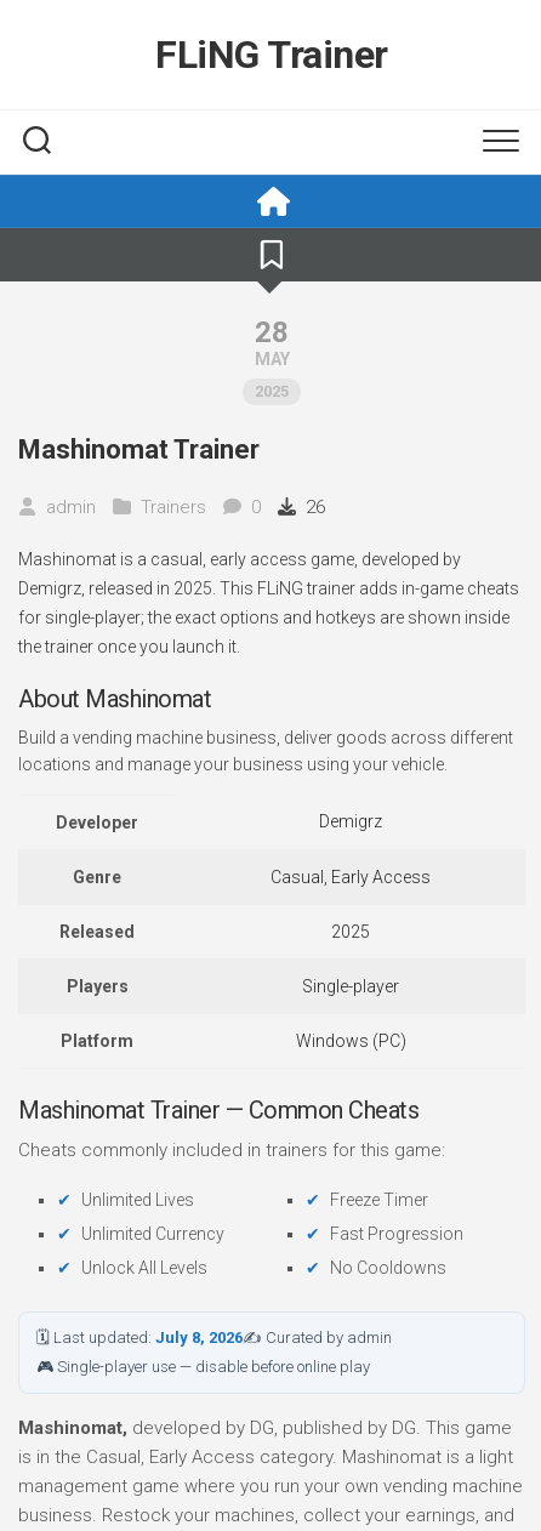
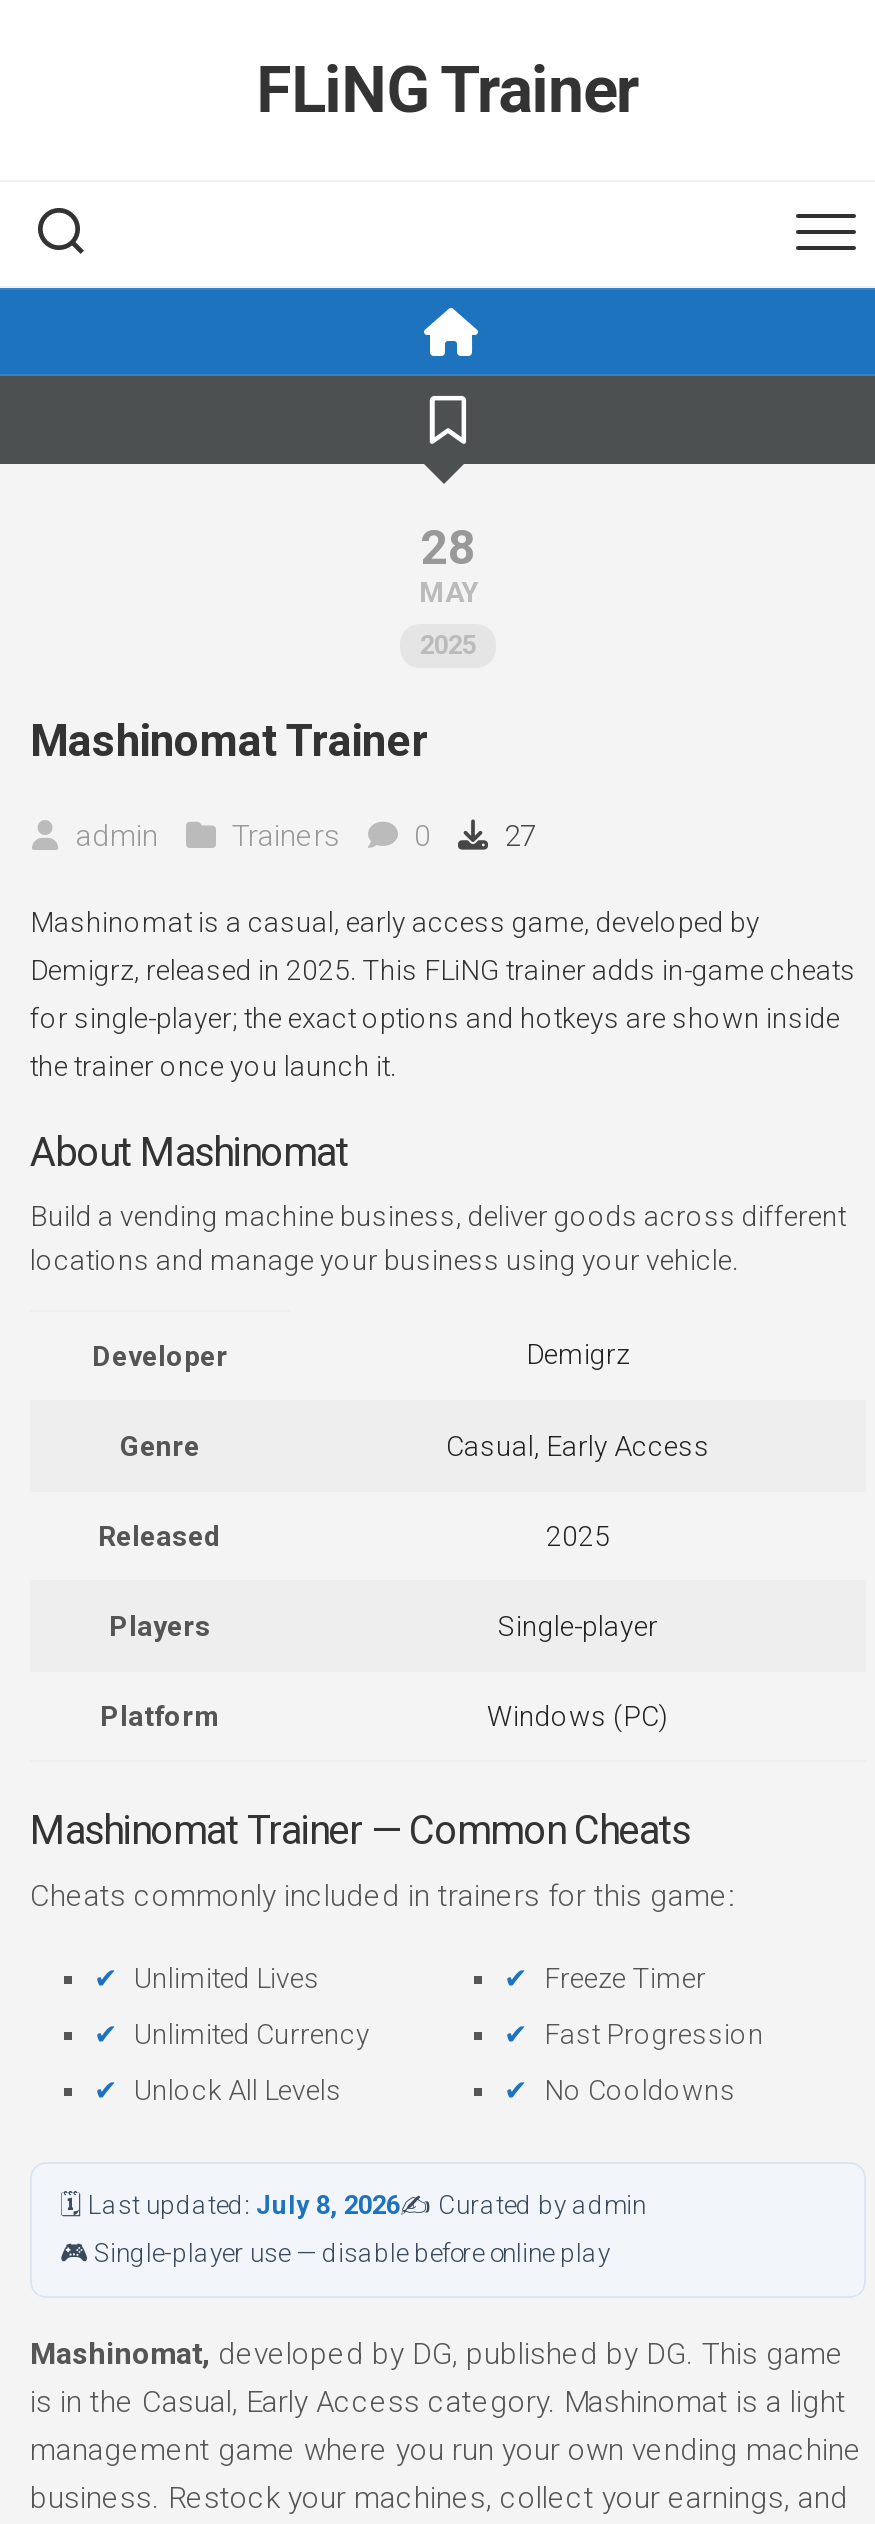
- 0 26
+ 0 27
